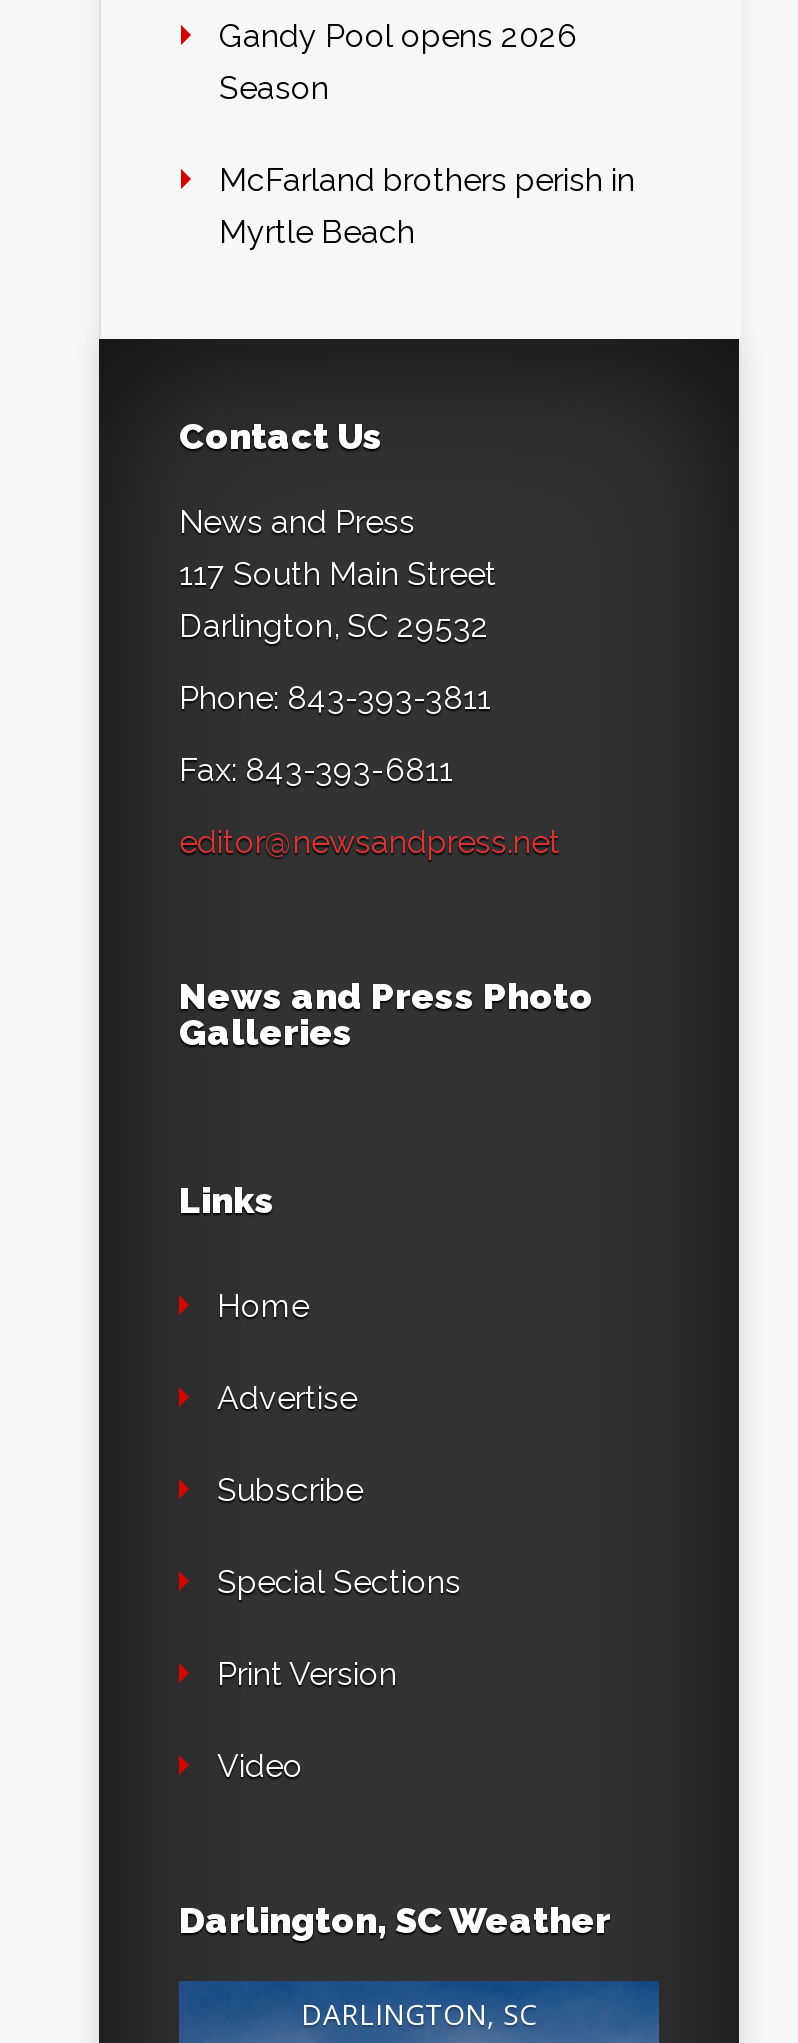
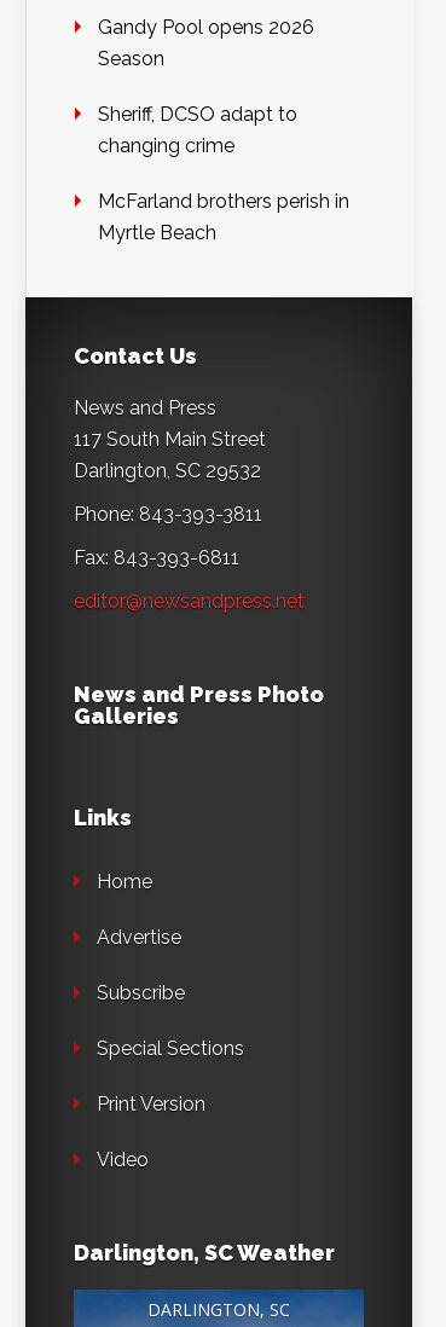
+ Sheriff, DCSO adapt to
+ changing crime
